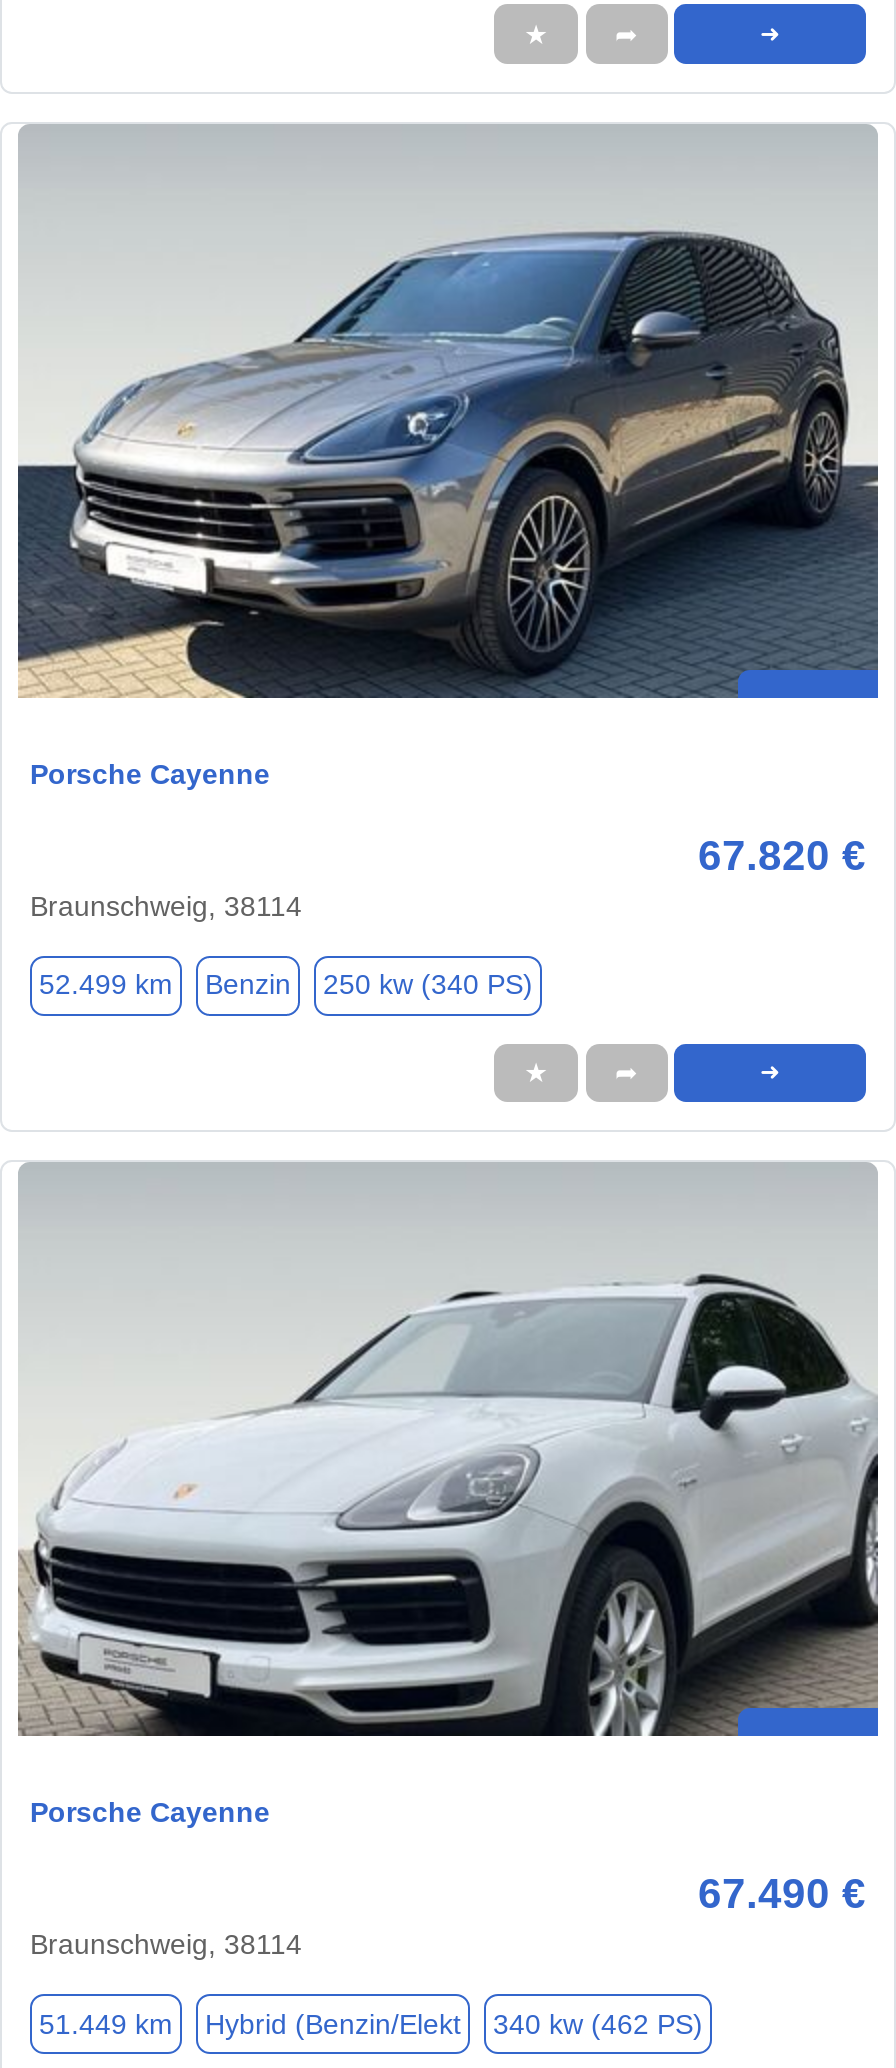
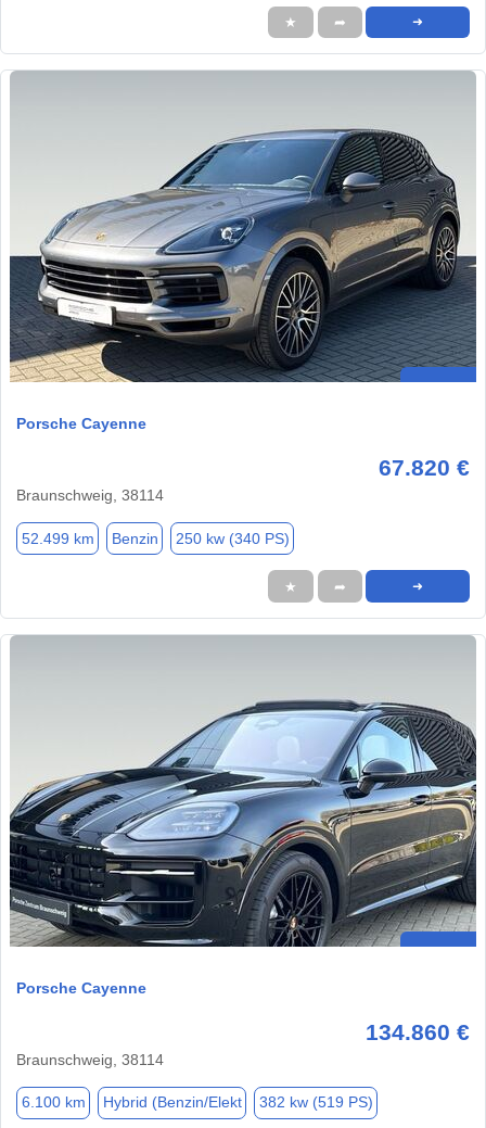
- [image]
+ [image]

- 67.490 €
+ 134.860 €

- 51.449 km
+ 6.100 km

- 340 kw (462 PS)
+ 382 kw (519 PS)
